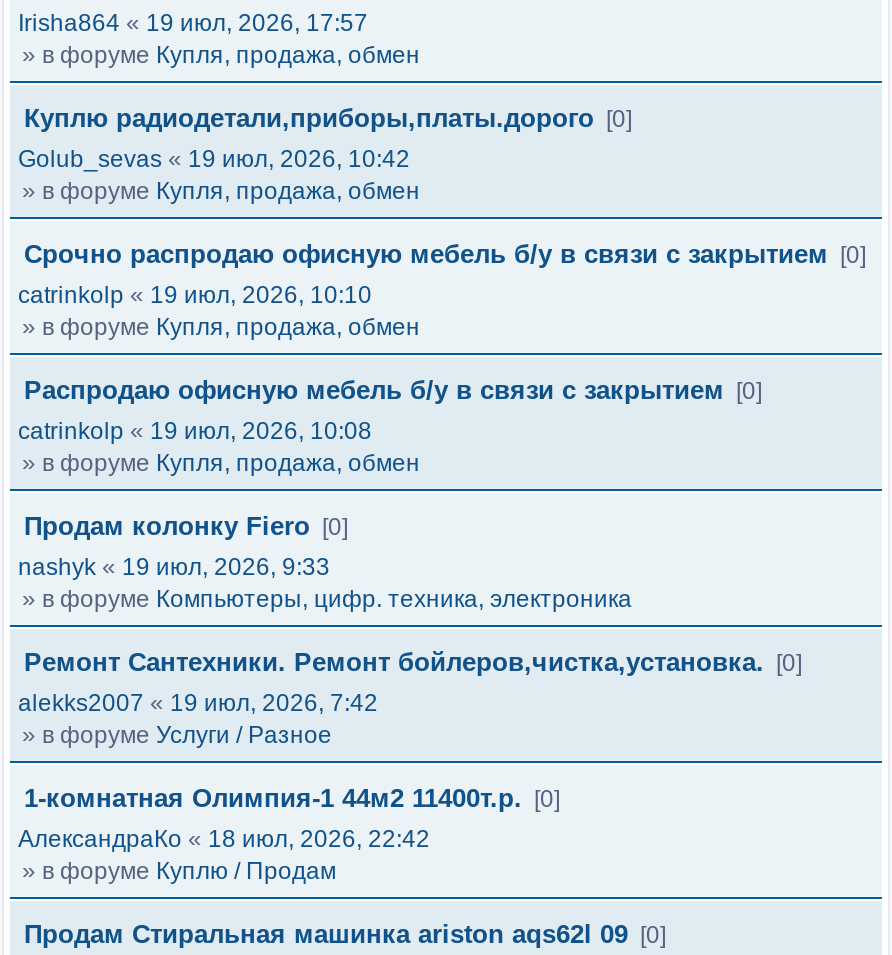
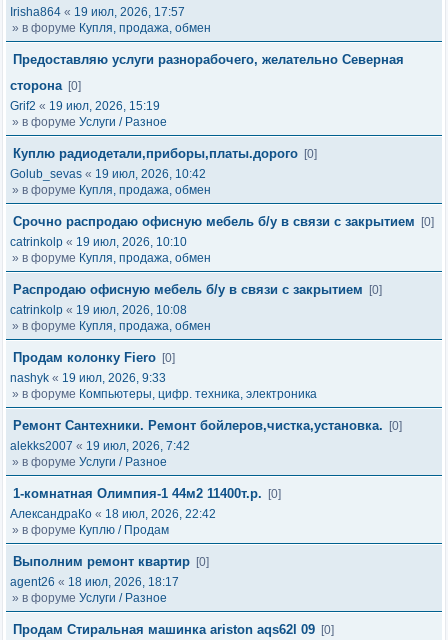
+ Предоставляю услуги разнорабочего, желательно Северная
+ сторона [0]
+ Grif2 «19 июл, 2026, 15:19
+ » в форуме Услуги / Разное

+ Выполним ремонт квартир [0]
+ agent26 «18 июл, 2026, 18:17
+ » в форуме Услуги / Разное
